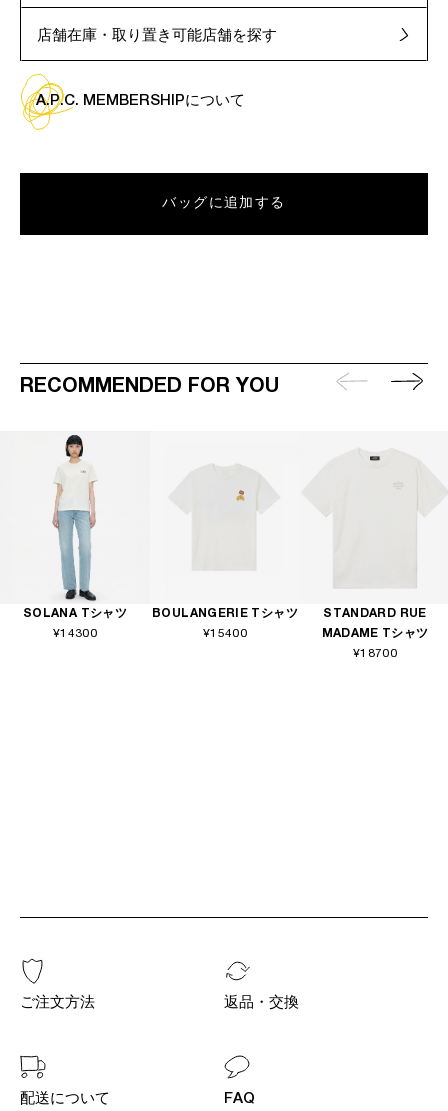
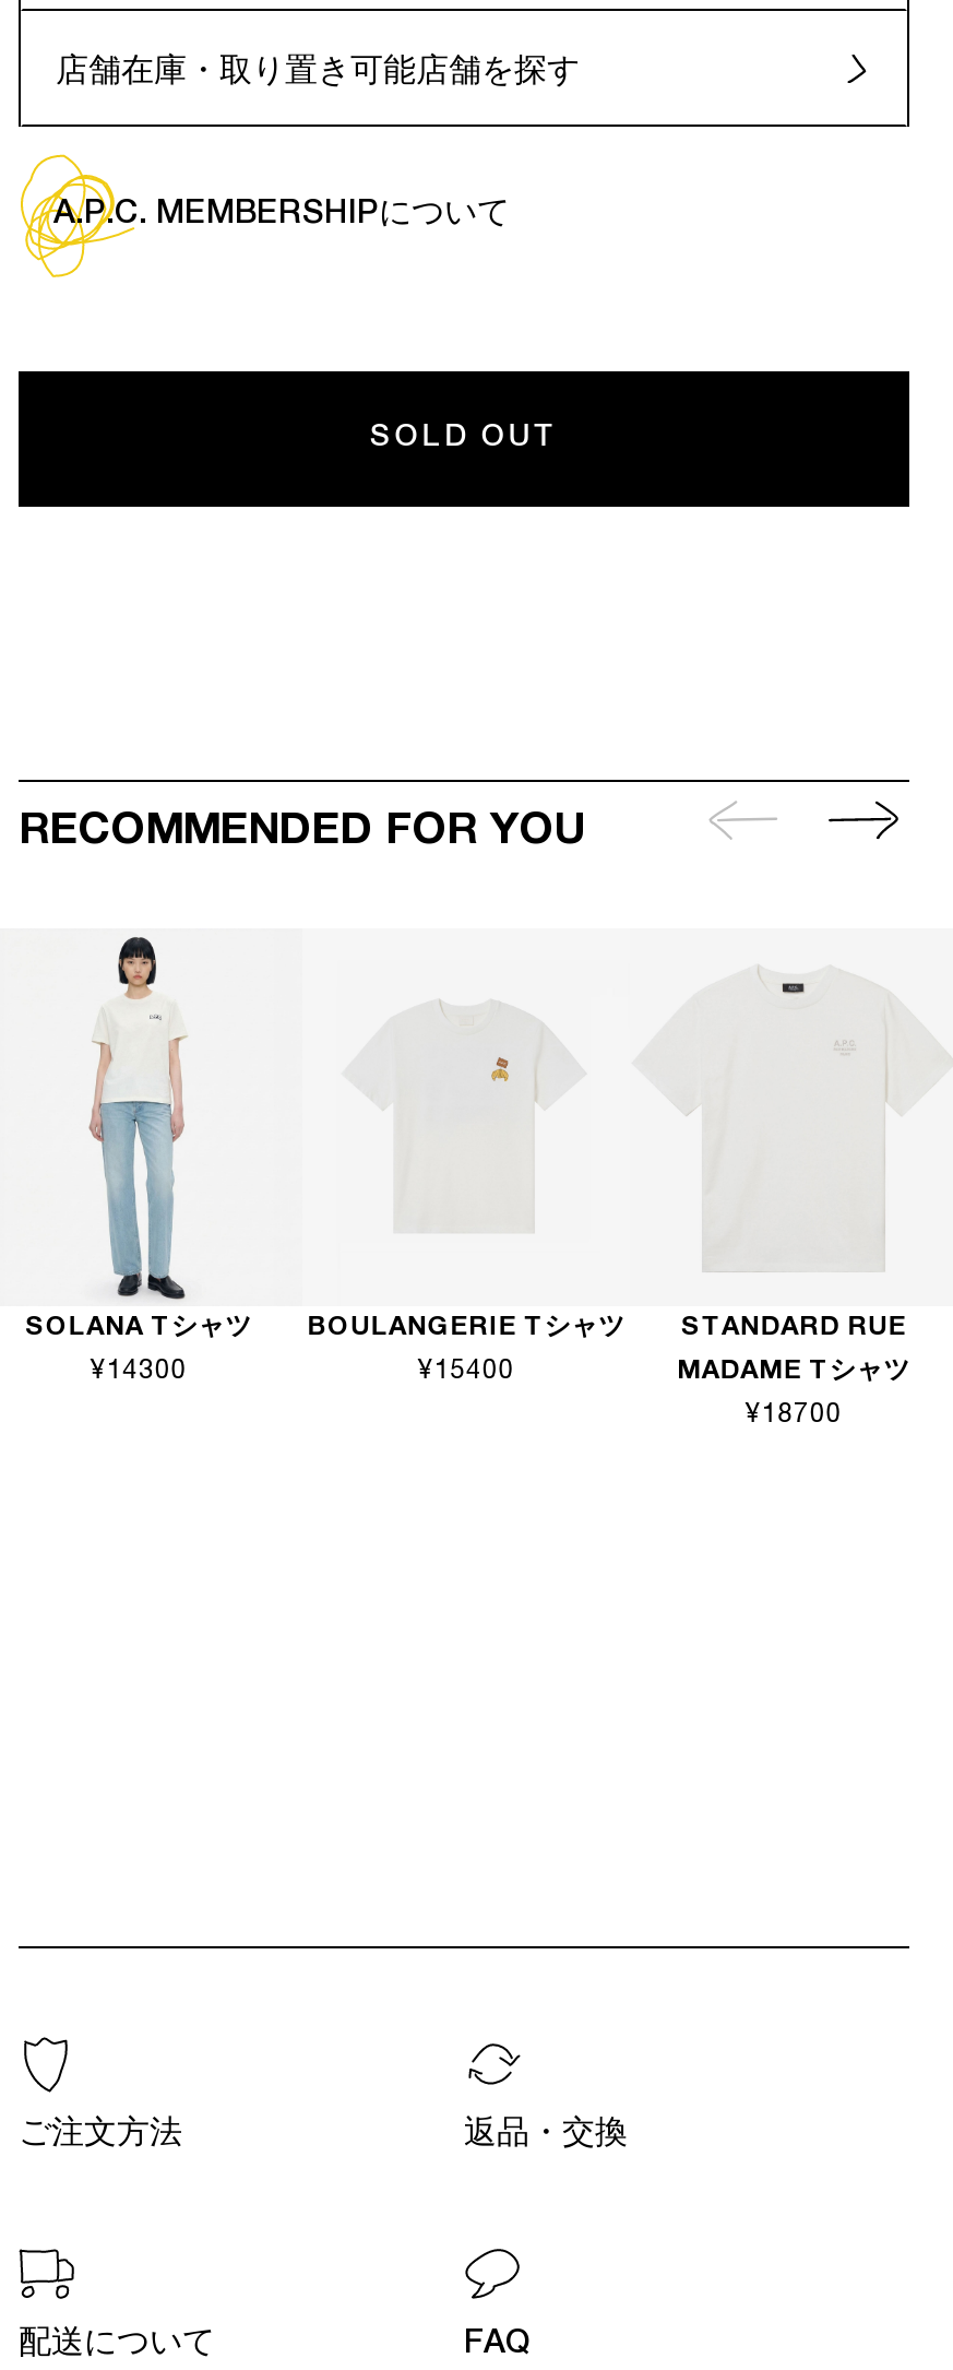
- バッグに追加する
+ SOLD OUT
